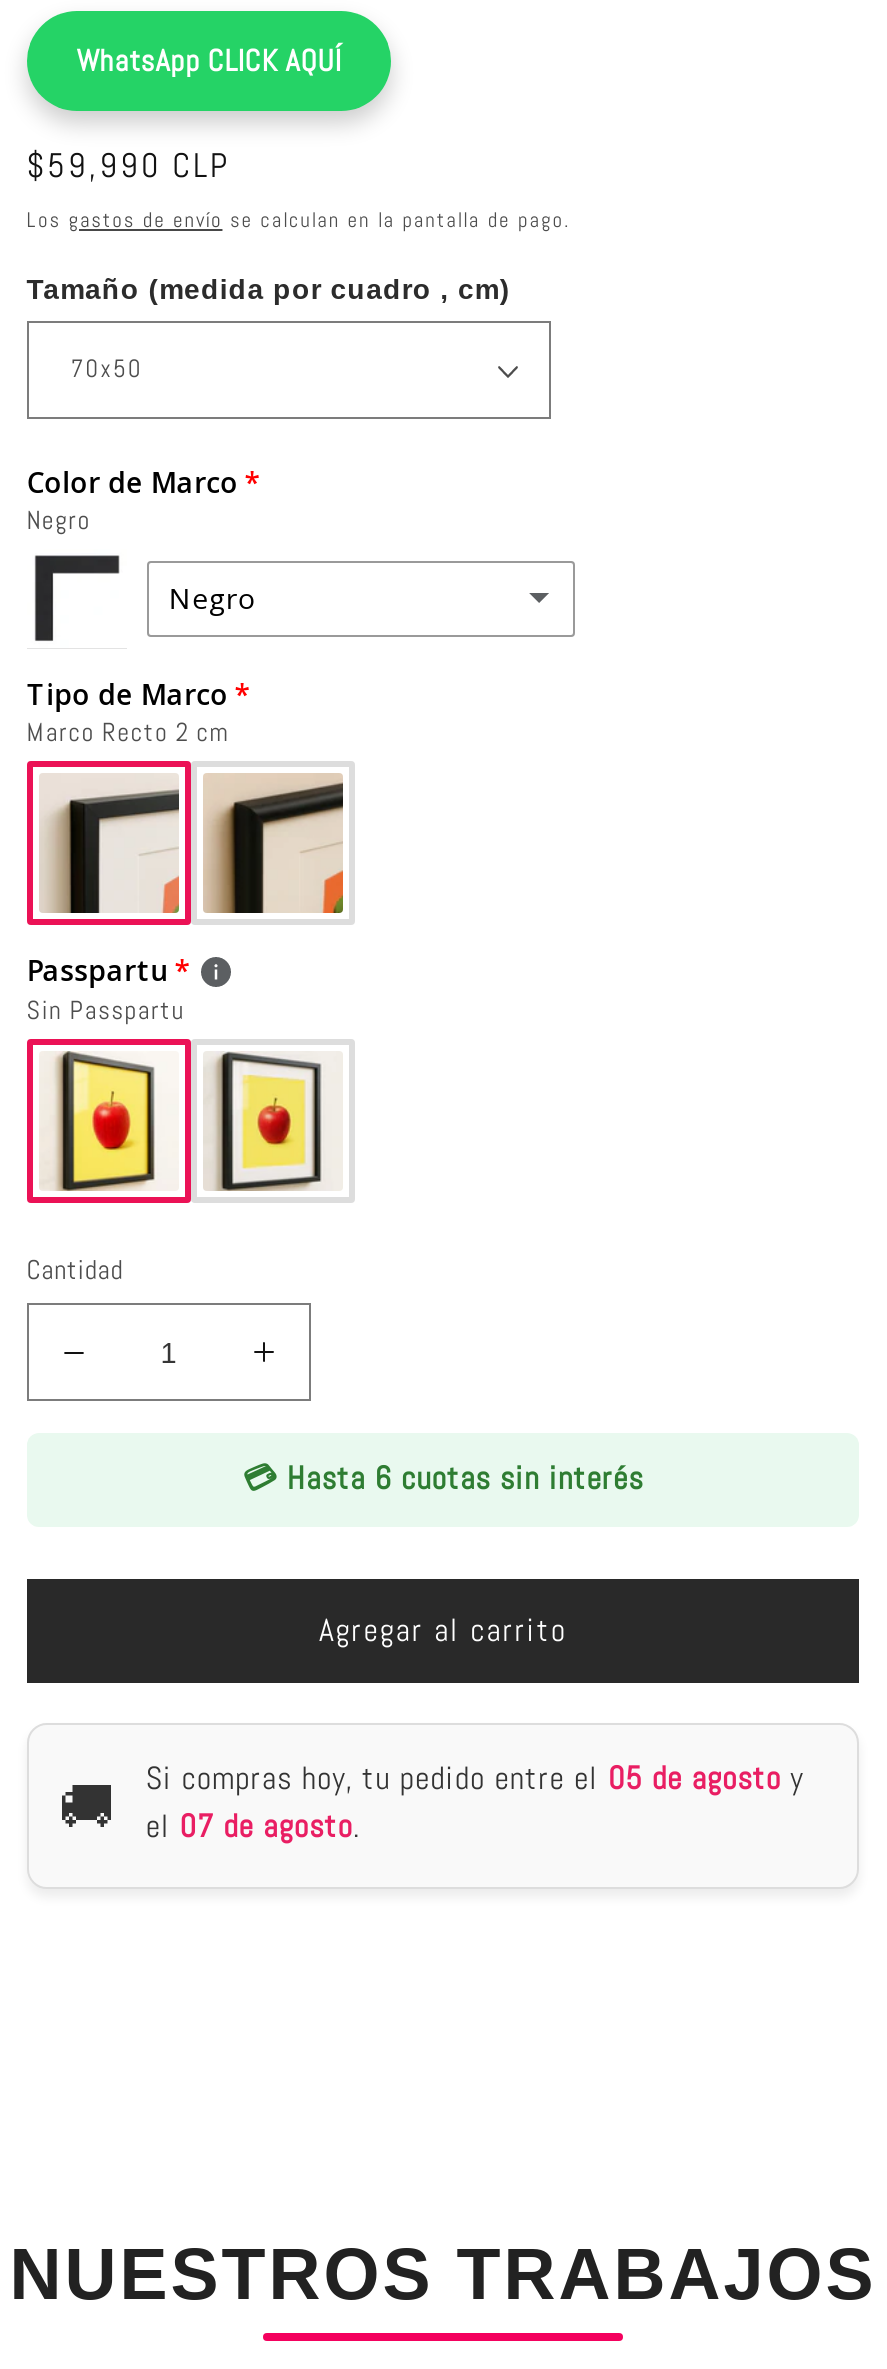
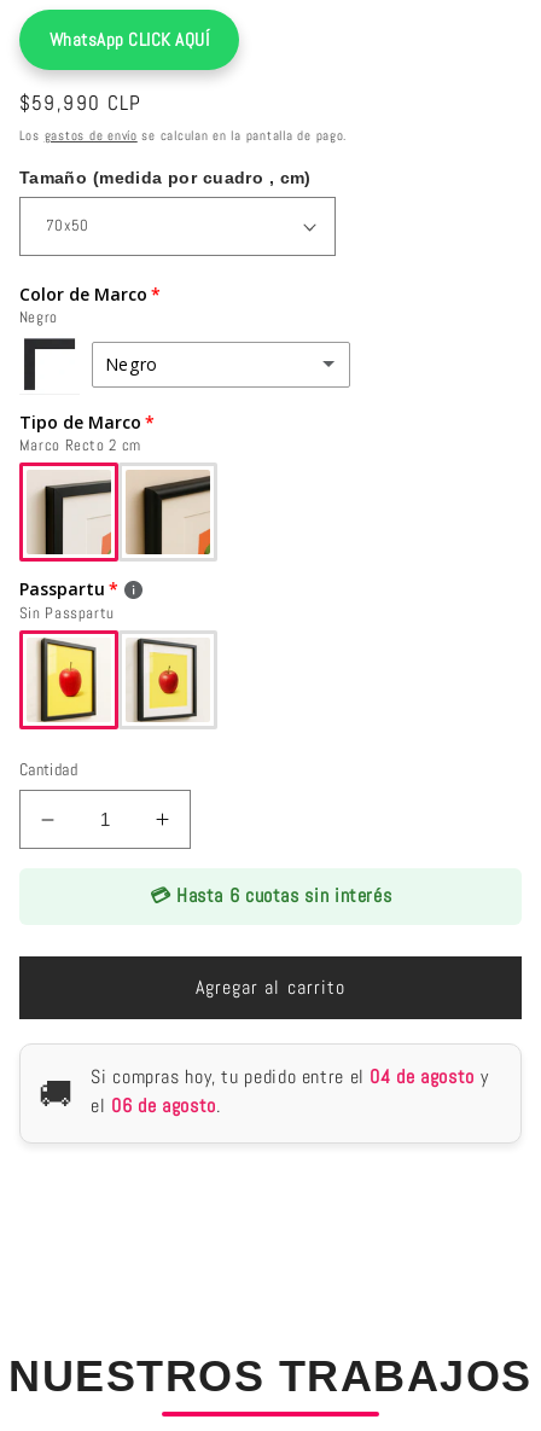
- Si compras hoy, tu pedido entre el 05 de agosto y
+ Si compras hoy, tu pedido entre el 04 de agosto y

- el 07 de agosto.
+ el 06 de agosto.
